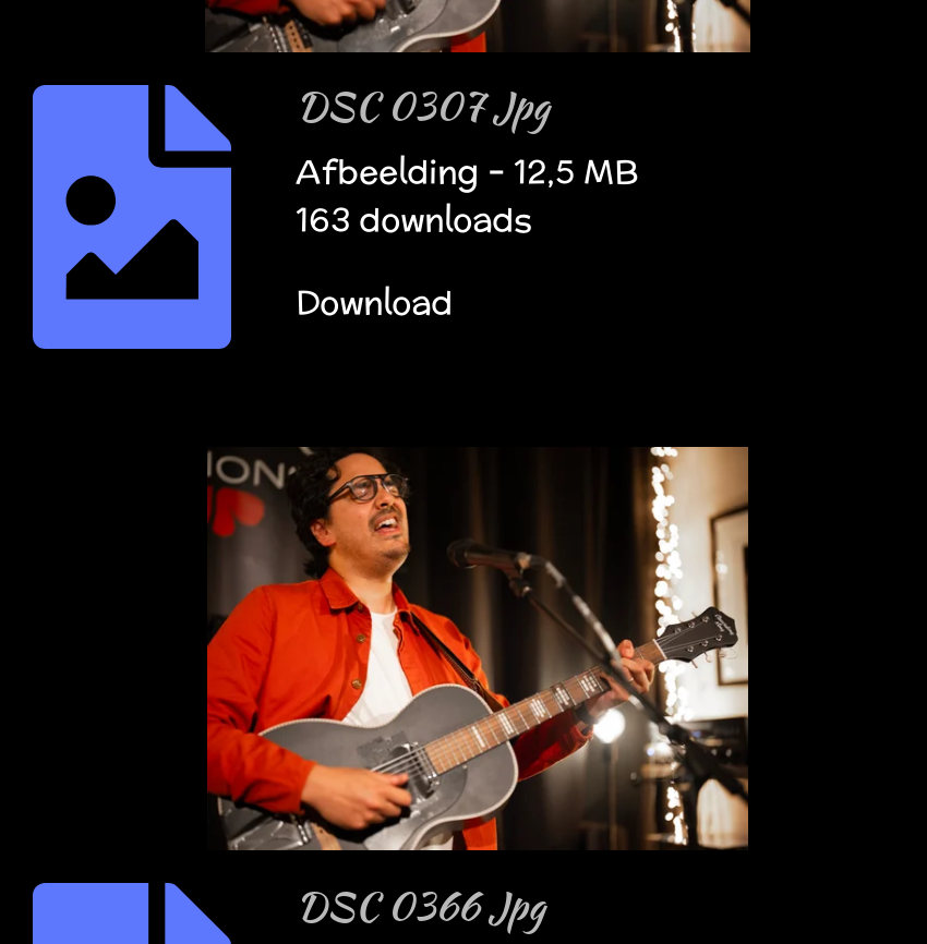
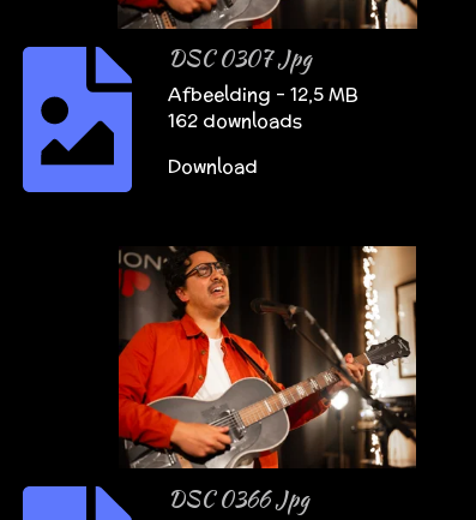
- 163 downloads
+ 162 downloads
